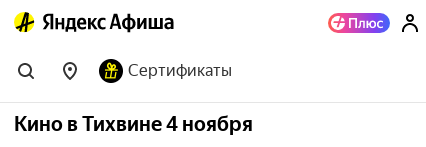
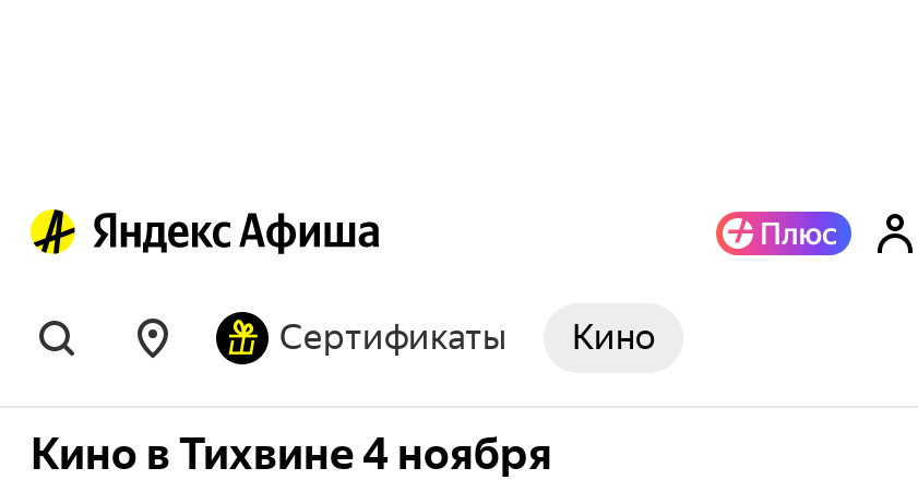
+ Кино
